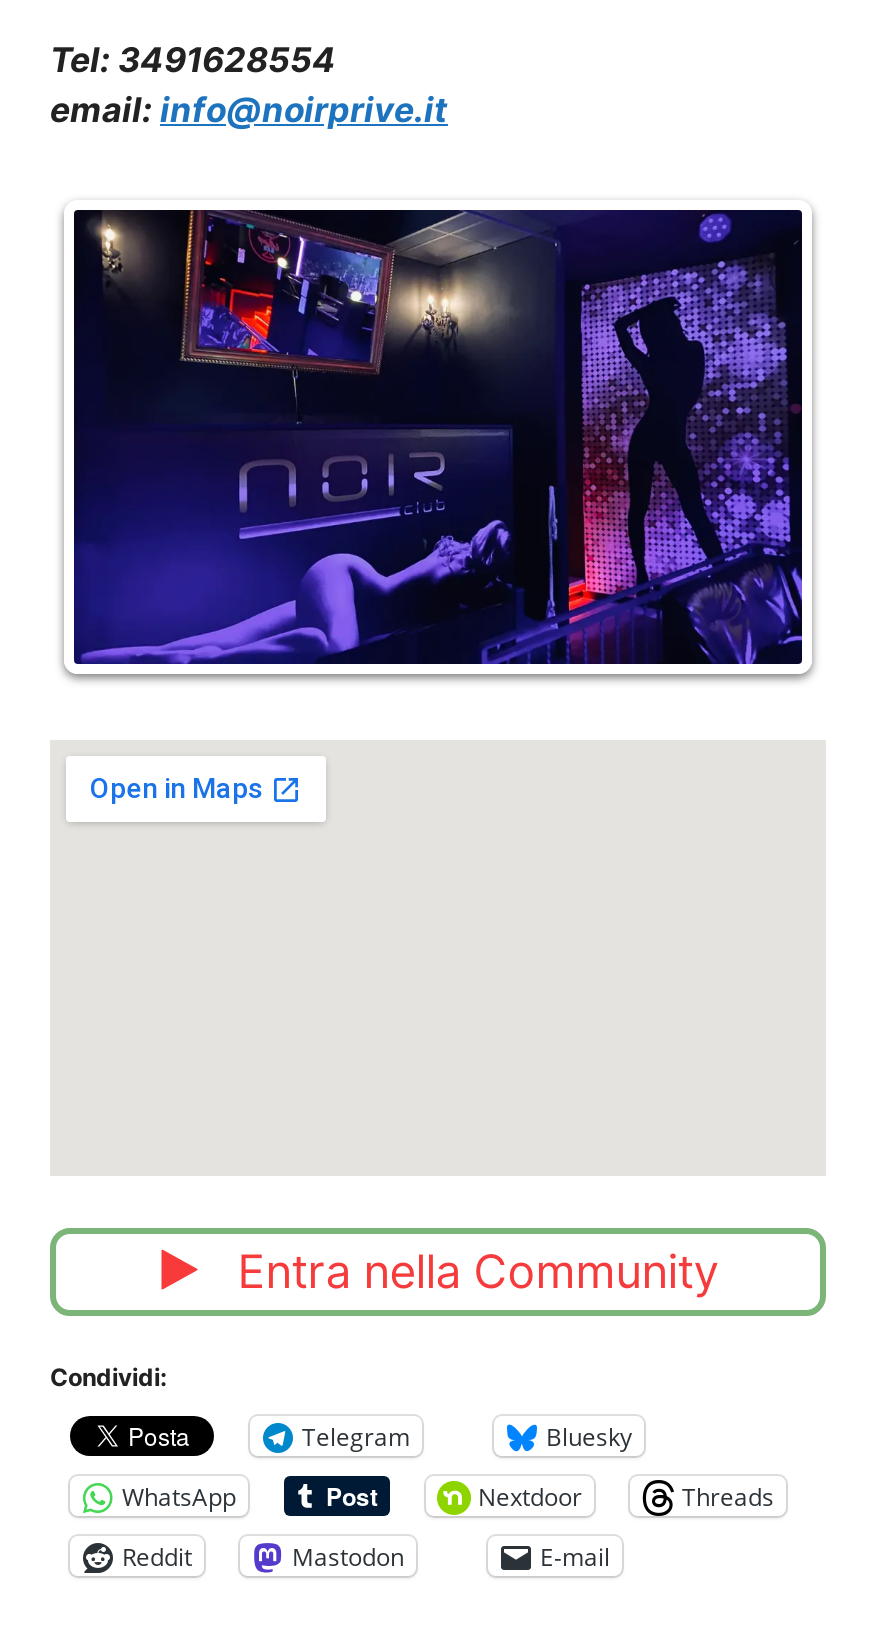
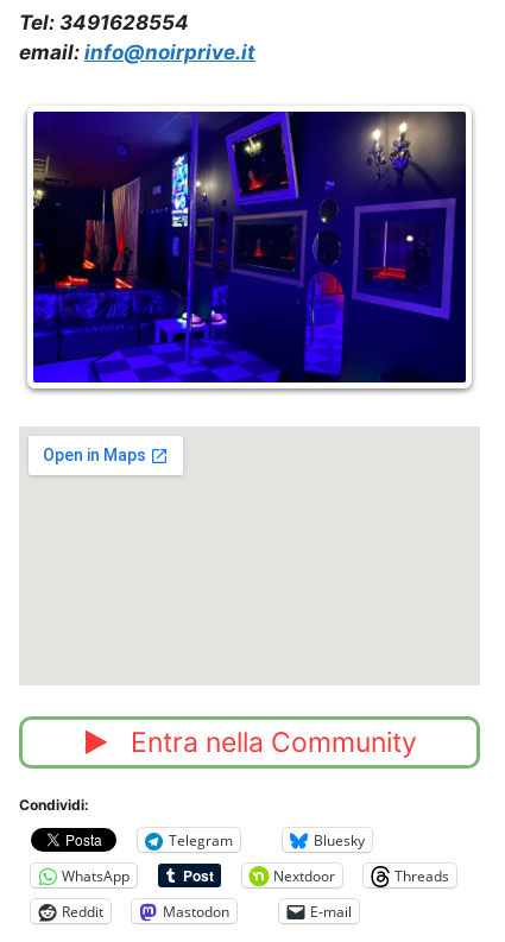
- [image]
+ [image]
